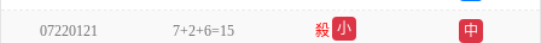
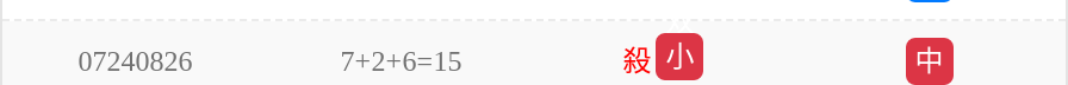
- 07220121
+ 07240826
